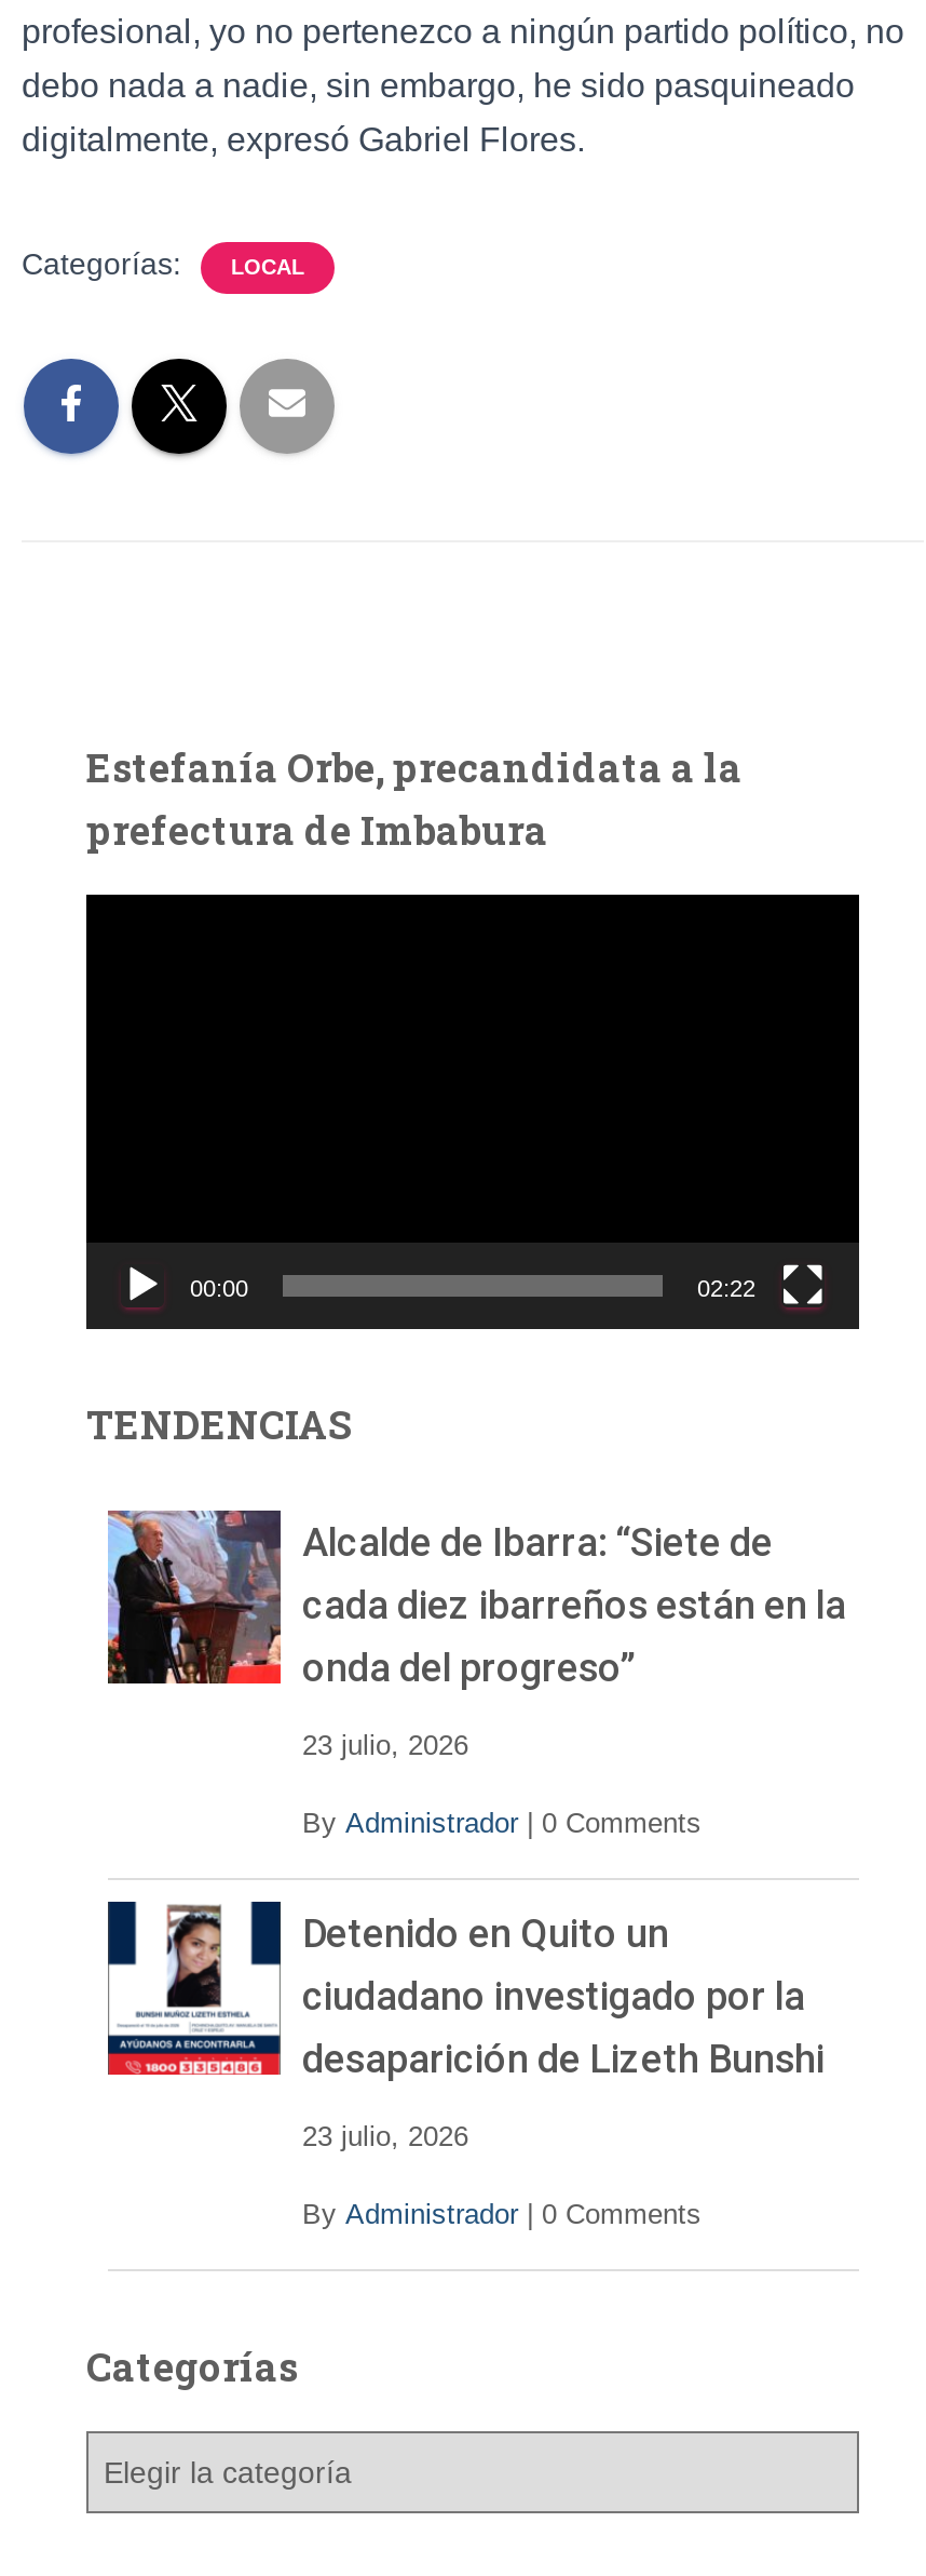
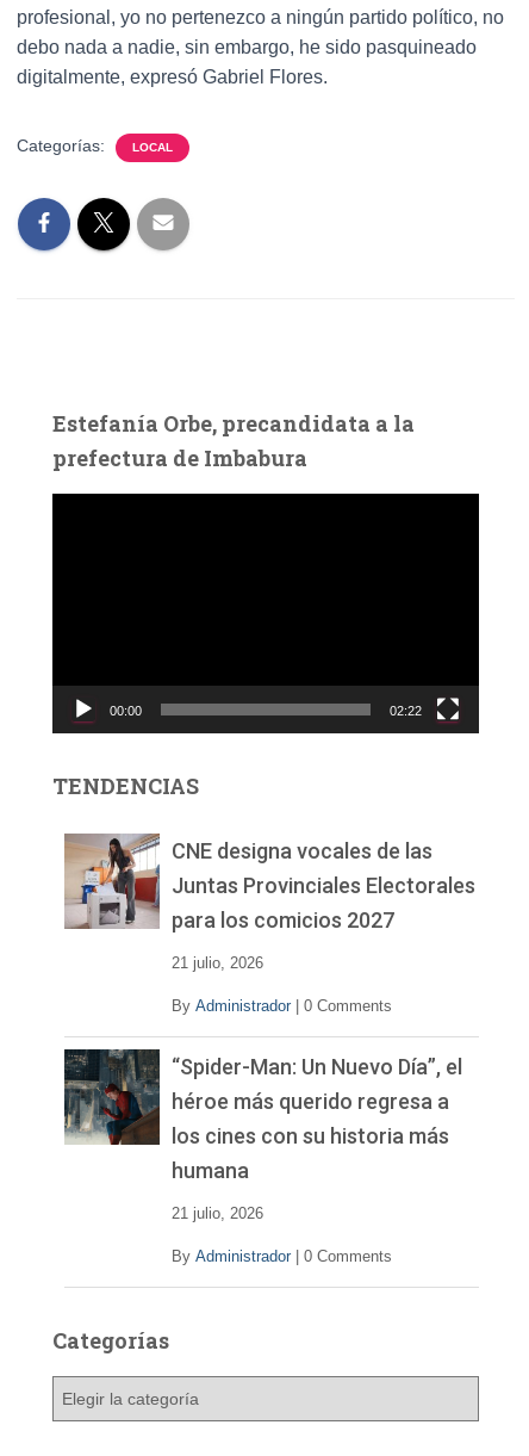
- [image]
- Alcalde de Ibarra: “Siete de
- cada diez ibarreños están en la
- onda del progreso”
+ [image]
+ CNE designa vocales de las
+ Juntas Provinciales Electorales
+ para los comicios 2027

- 23 julio, 2026
+ 21 julio, 2026

- [image]
- Detenido en Quito un
- ciudadano investigado por la
- desaparición de Lizeth Bunshi
+ [image]
+ “Spider-Man: Un Nuevo Día”, el
+ héroe más querido regresa a
+ los cines con su historia más
+ humana

- 23 julio, 2026
+ 21 julio, 2026
